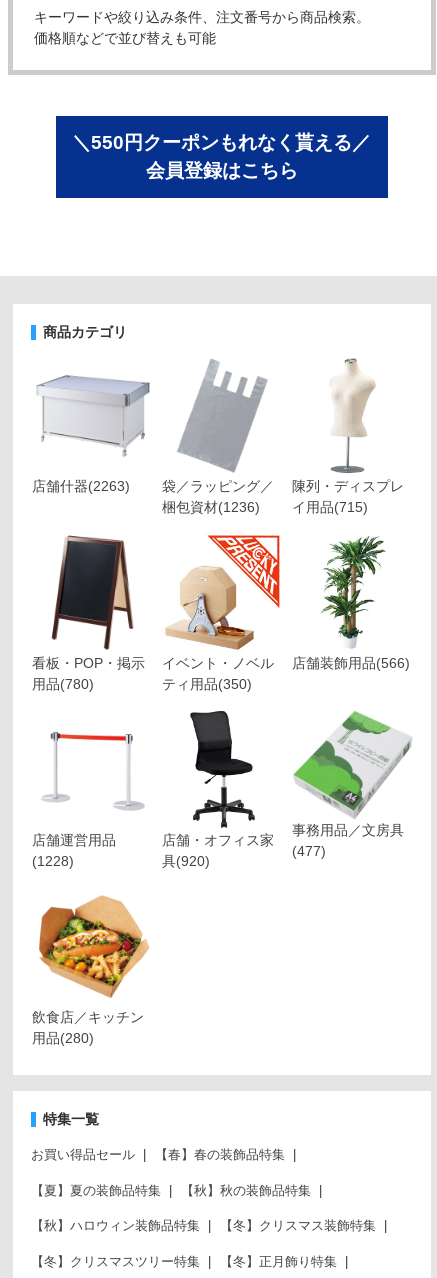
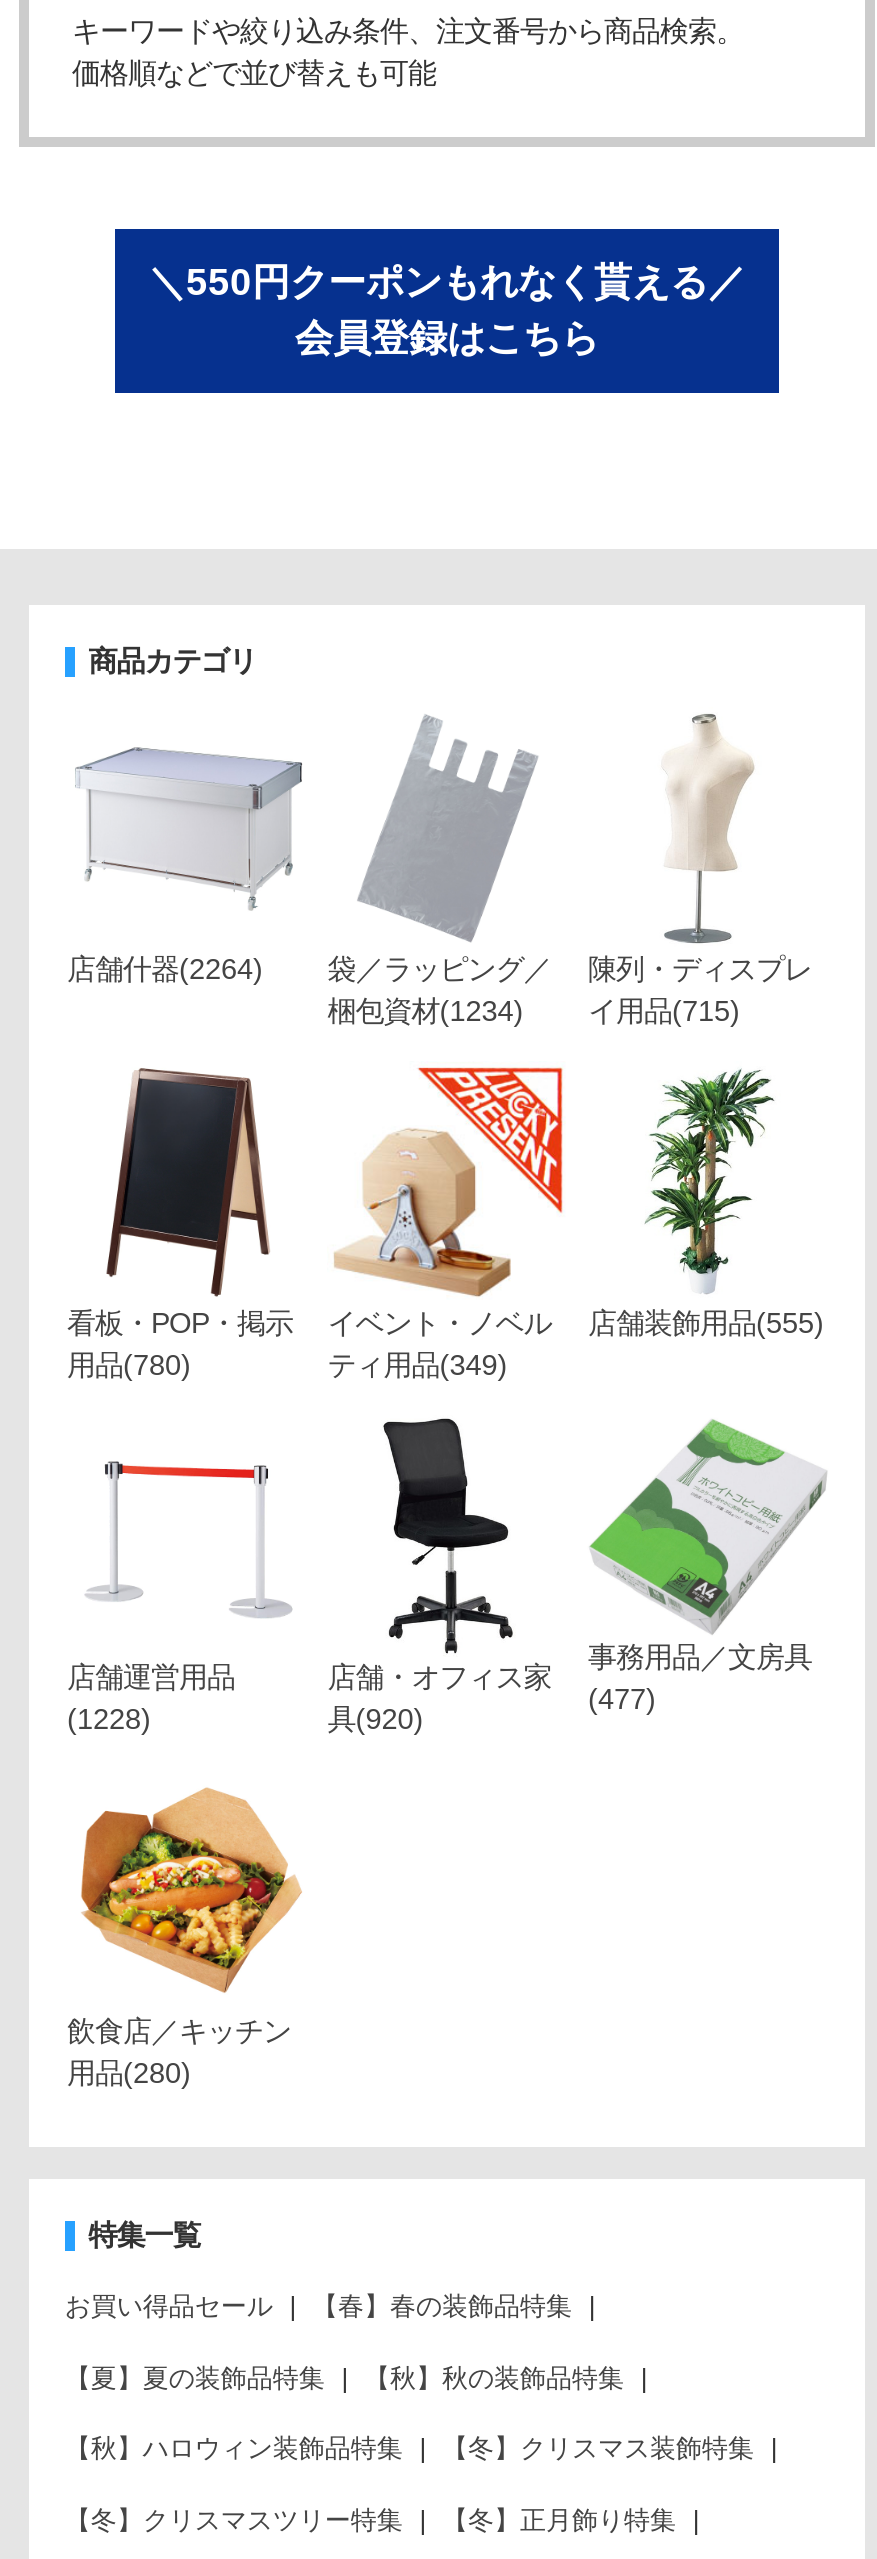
- 店舗什器(2263)
+ 店舗什器(2264)

- 梱包資材(1236)
+ 梱包資材(1234)

- 店舗装飾用品(566)
+ 店舗装飾用品(555)

- ティ用品(350)
+ ティ用品(349)
